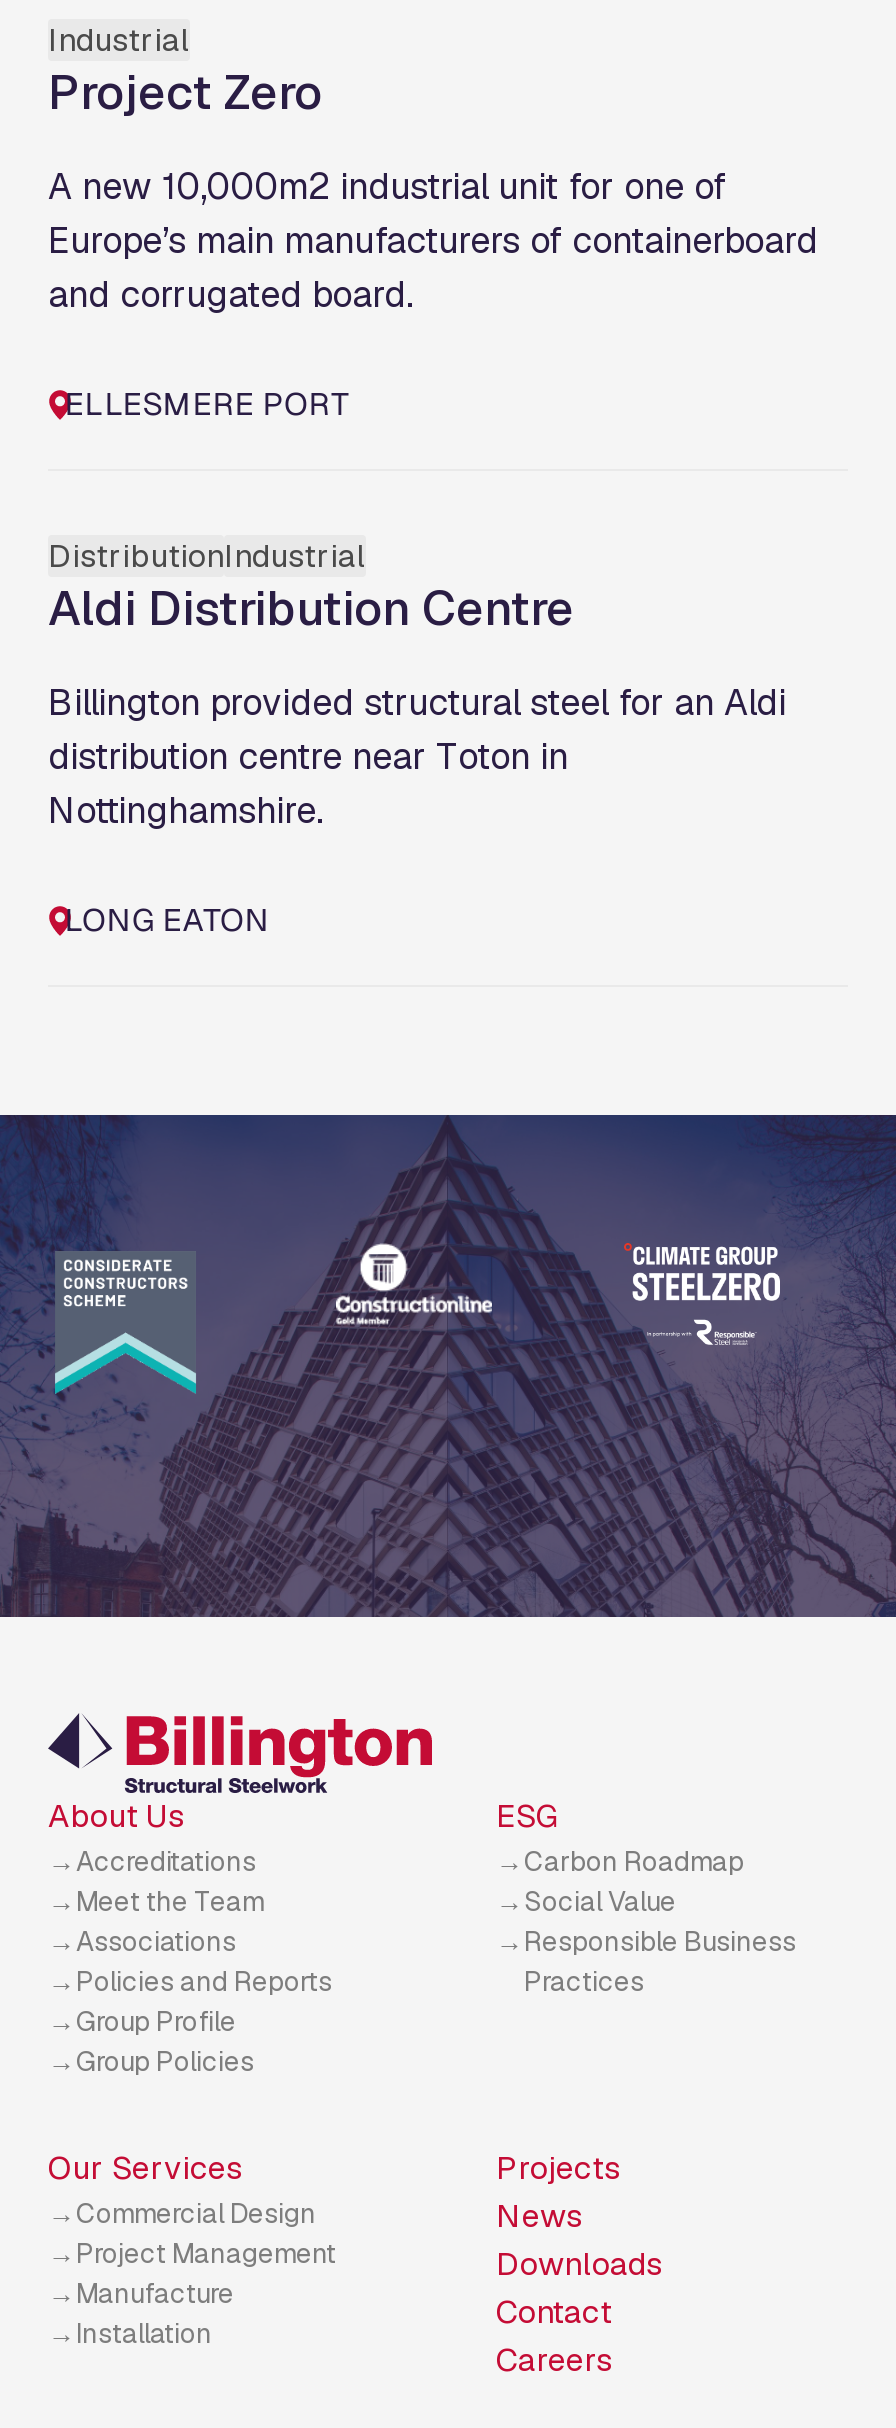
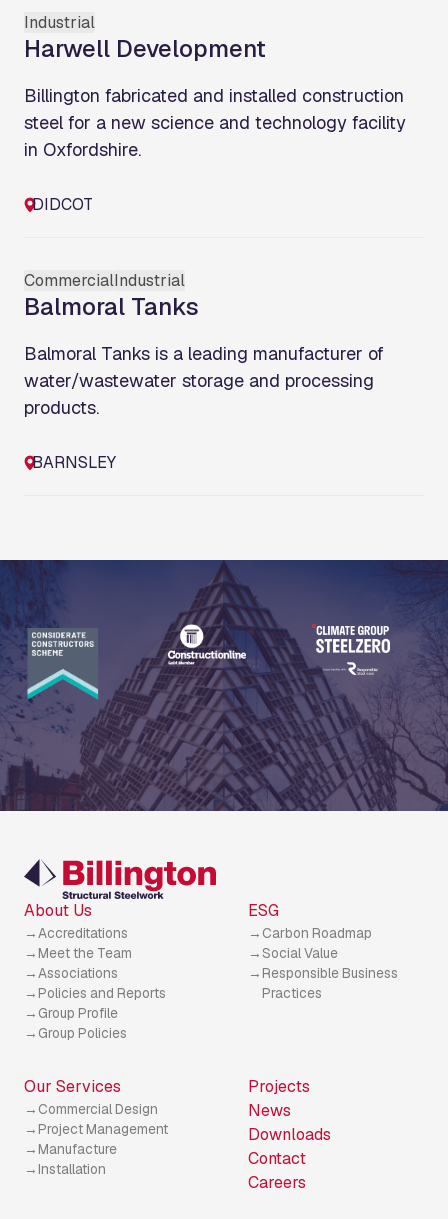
- Project Zero
+ Harwell Development

- A new 10,000m2 industrial unit for one of
- Europe’s main manufacturers of containerboard
- and corrugated board.
+ Billington fabricated and installed construction
+ steel for a new science and technology facility
+ in Oxfordshire.

- ELLESMERE PORT
+ DIDCOT

- DistributionIndustrial
- Aldi Distribution Centre
+ CommercialIndustrial
+ Balmoral Tanks

- Billington provided structural steel for an Aldi
- distribution centre near Toton in
- Nottinghamshire.
+ Balmoral Tanks is a leading manufacturer of
+ water/wastewater storage and processing
+ products.

- LONG EATON
+ BARNSLEY
